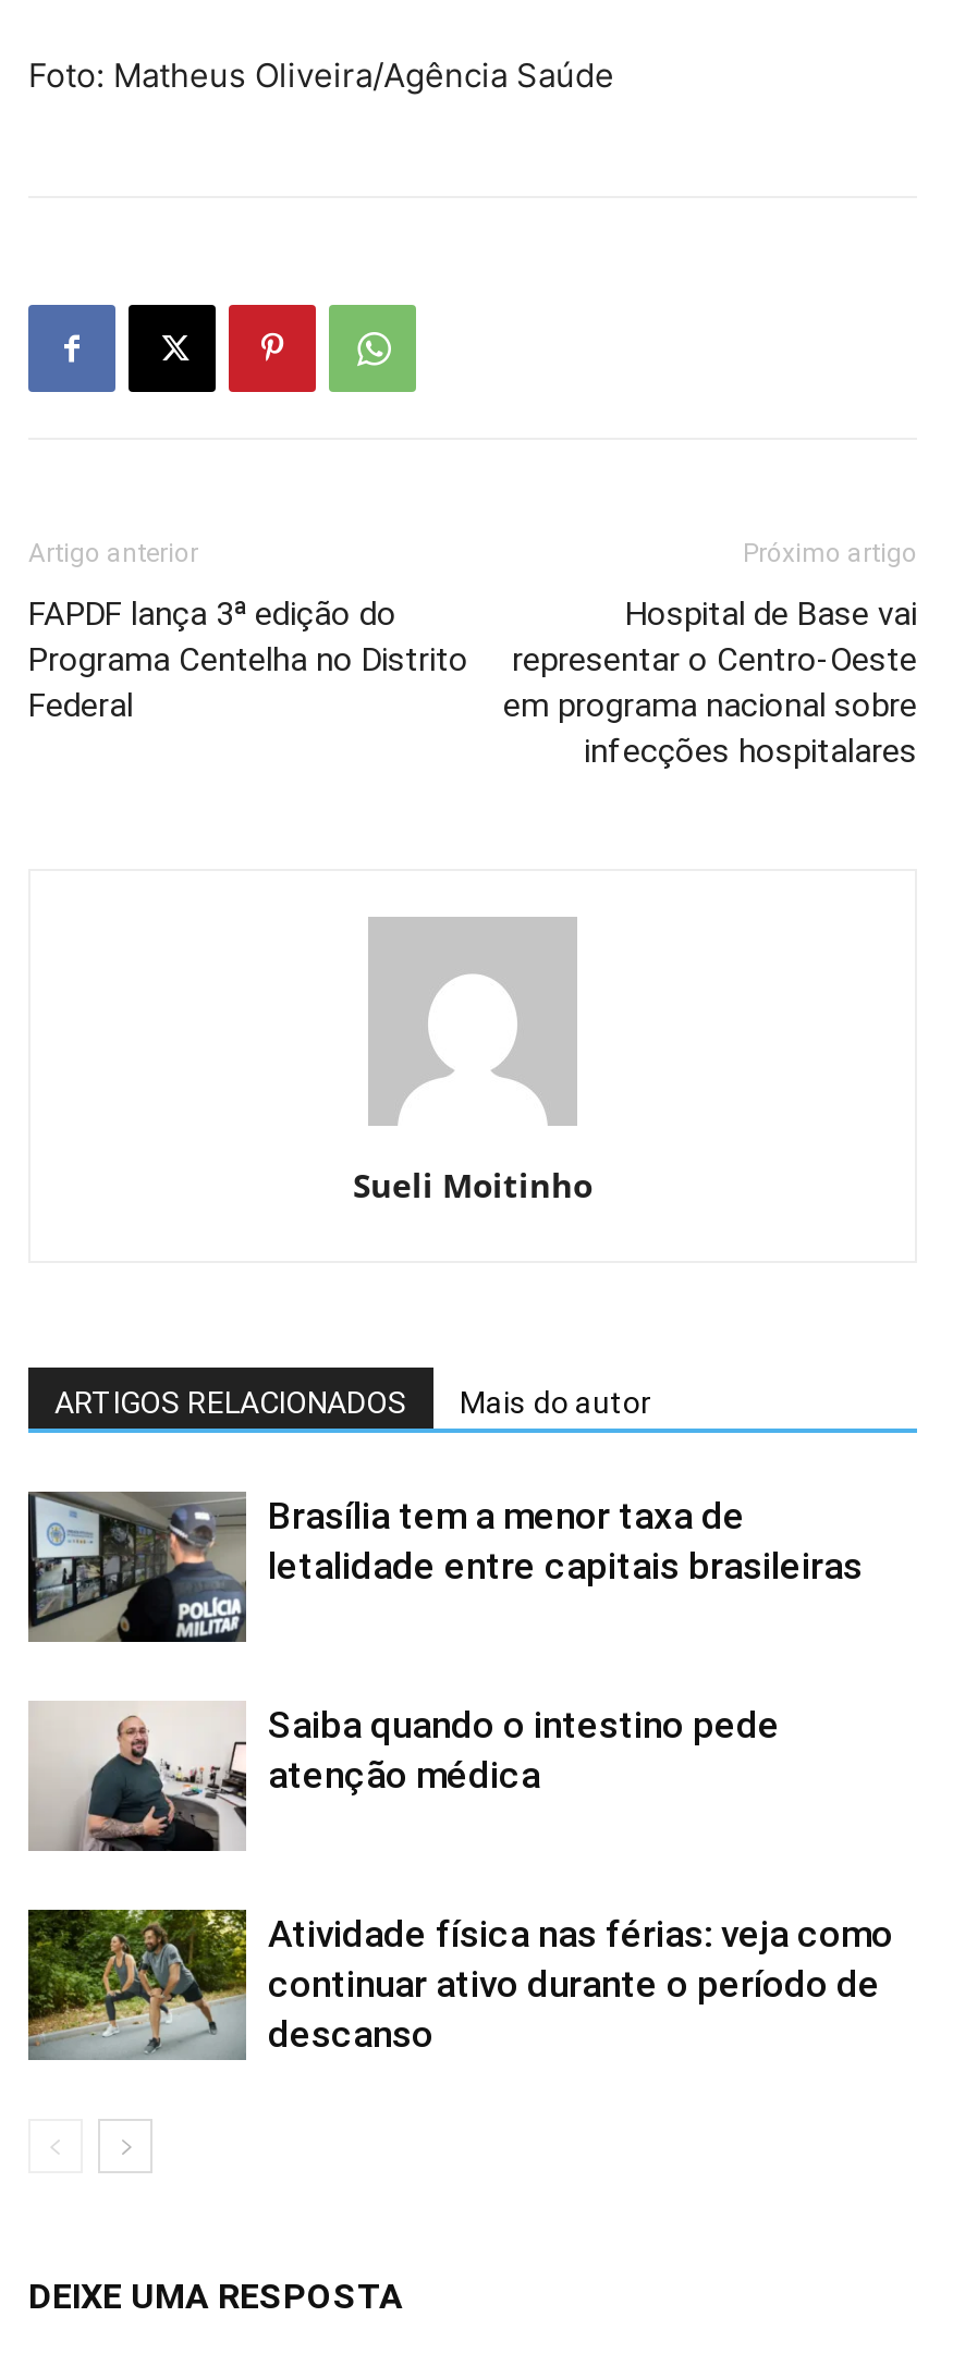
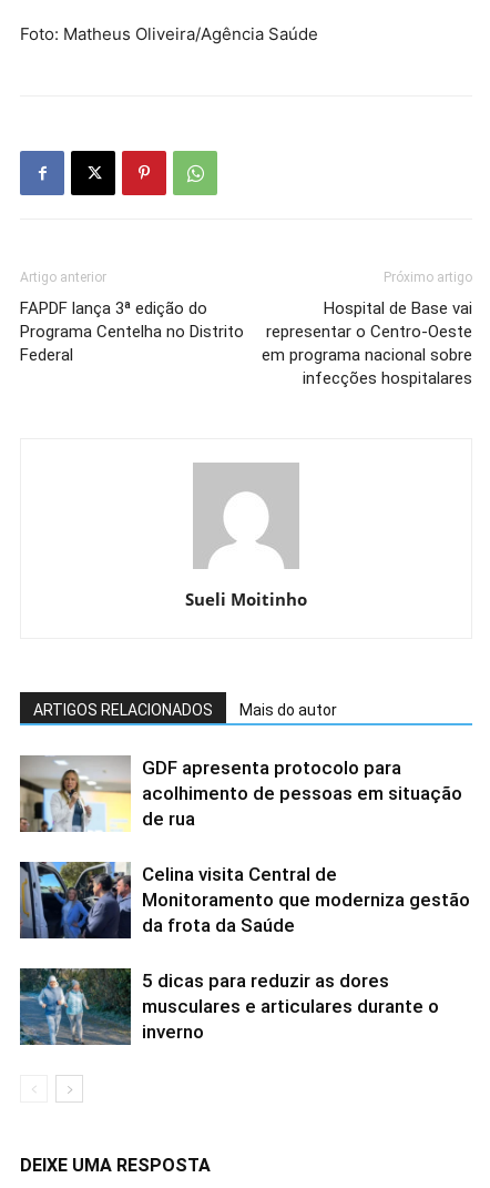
- [image]
- Brasília tem a menor taxa de
- letalidade entre capitais brasileiras
+ [image]
+ GDF apresenta protocolo para
+ acolhimento de pessoas em situação
+ de rua

- [image]
- Saiba quando o intestino pede
- atenção médica
+ [image]
+ Celina visita Central de
+ Monitoramento que moderniza gestão
+ da frota da Saúde

- [image]
- Atividade física nas férias: veja como
- continuar ativo durante o período de
- descanso
+ [image]
+ 5 dicas para reduzir as dores
+ musculares e articulares durante o
+ inverno
